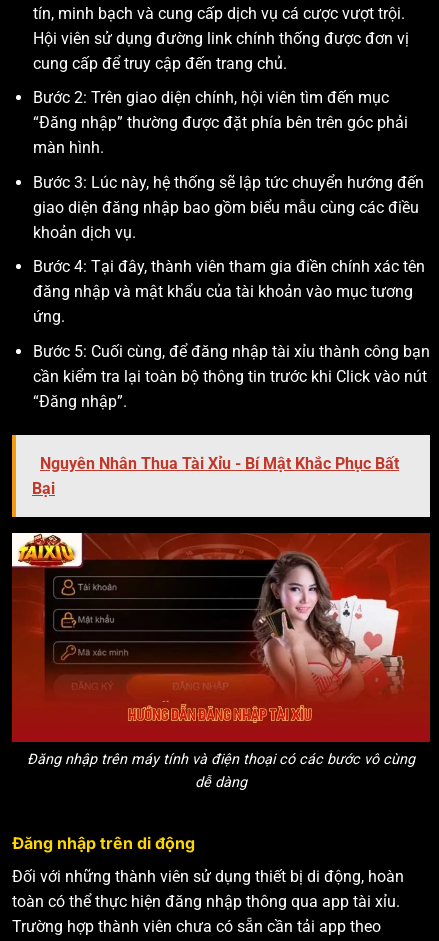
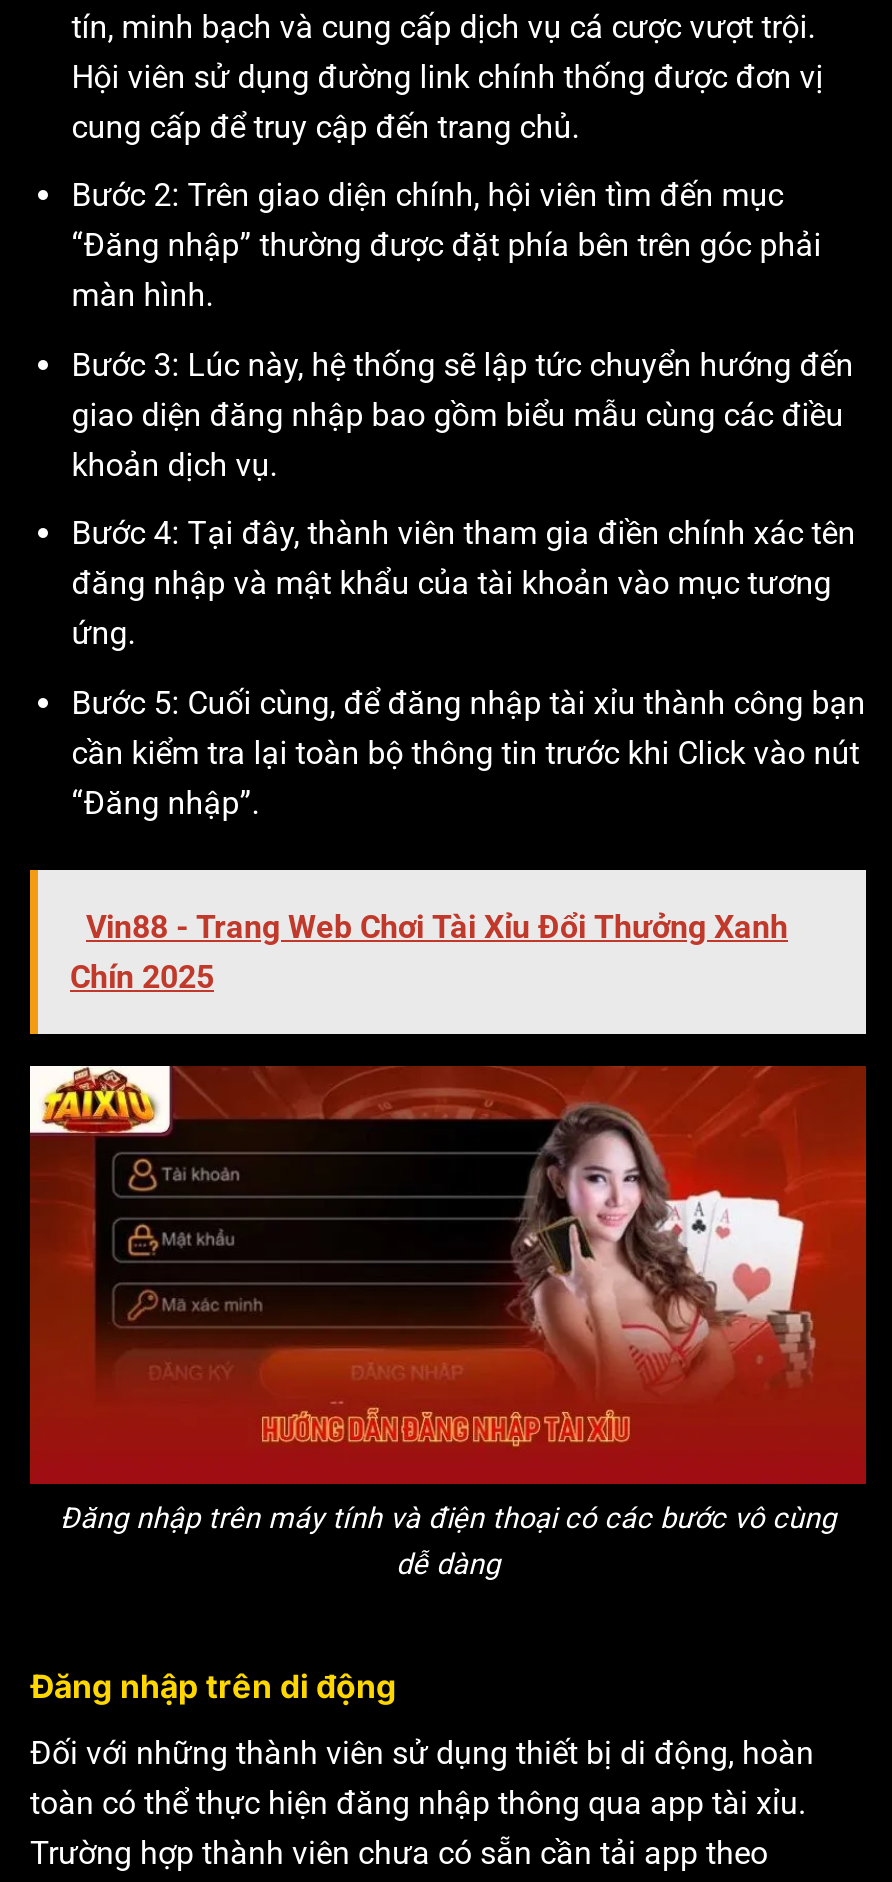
- Nguyên Nhân Thua Tài Xỉu - Bí Mật Khắc Phục Bất
- Bại
+ Vin88 - Trang Web Chơi Tài Xỉu Đổi Thưởng Xanh
+ Chín 2025
